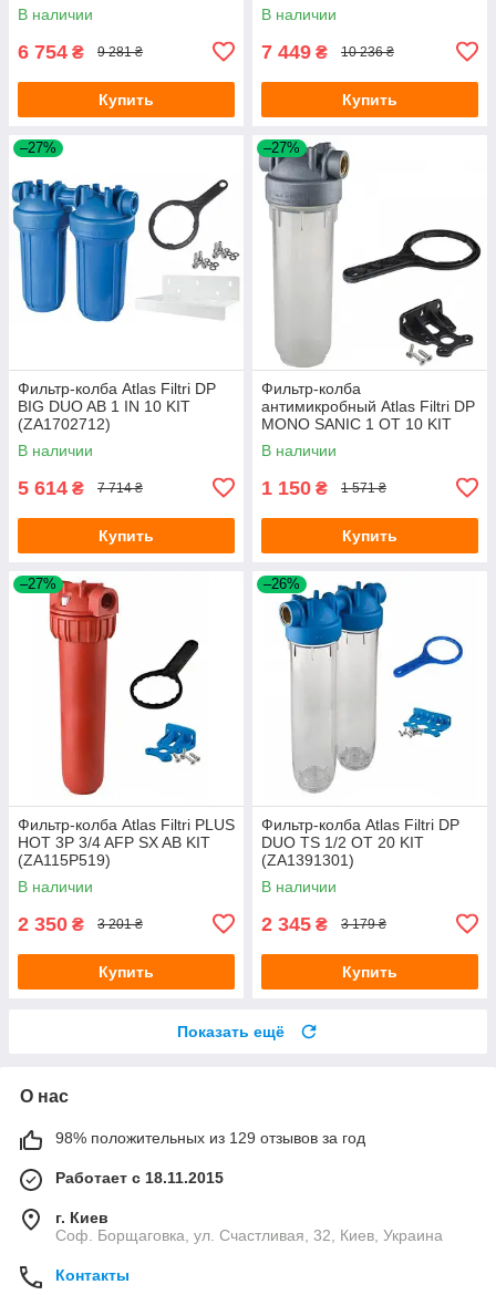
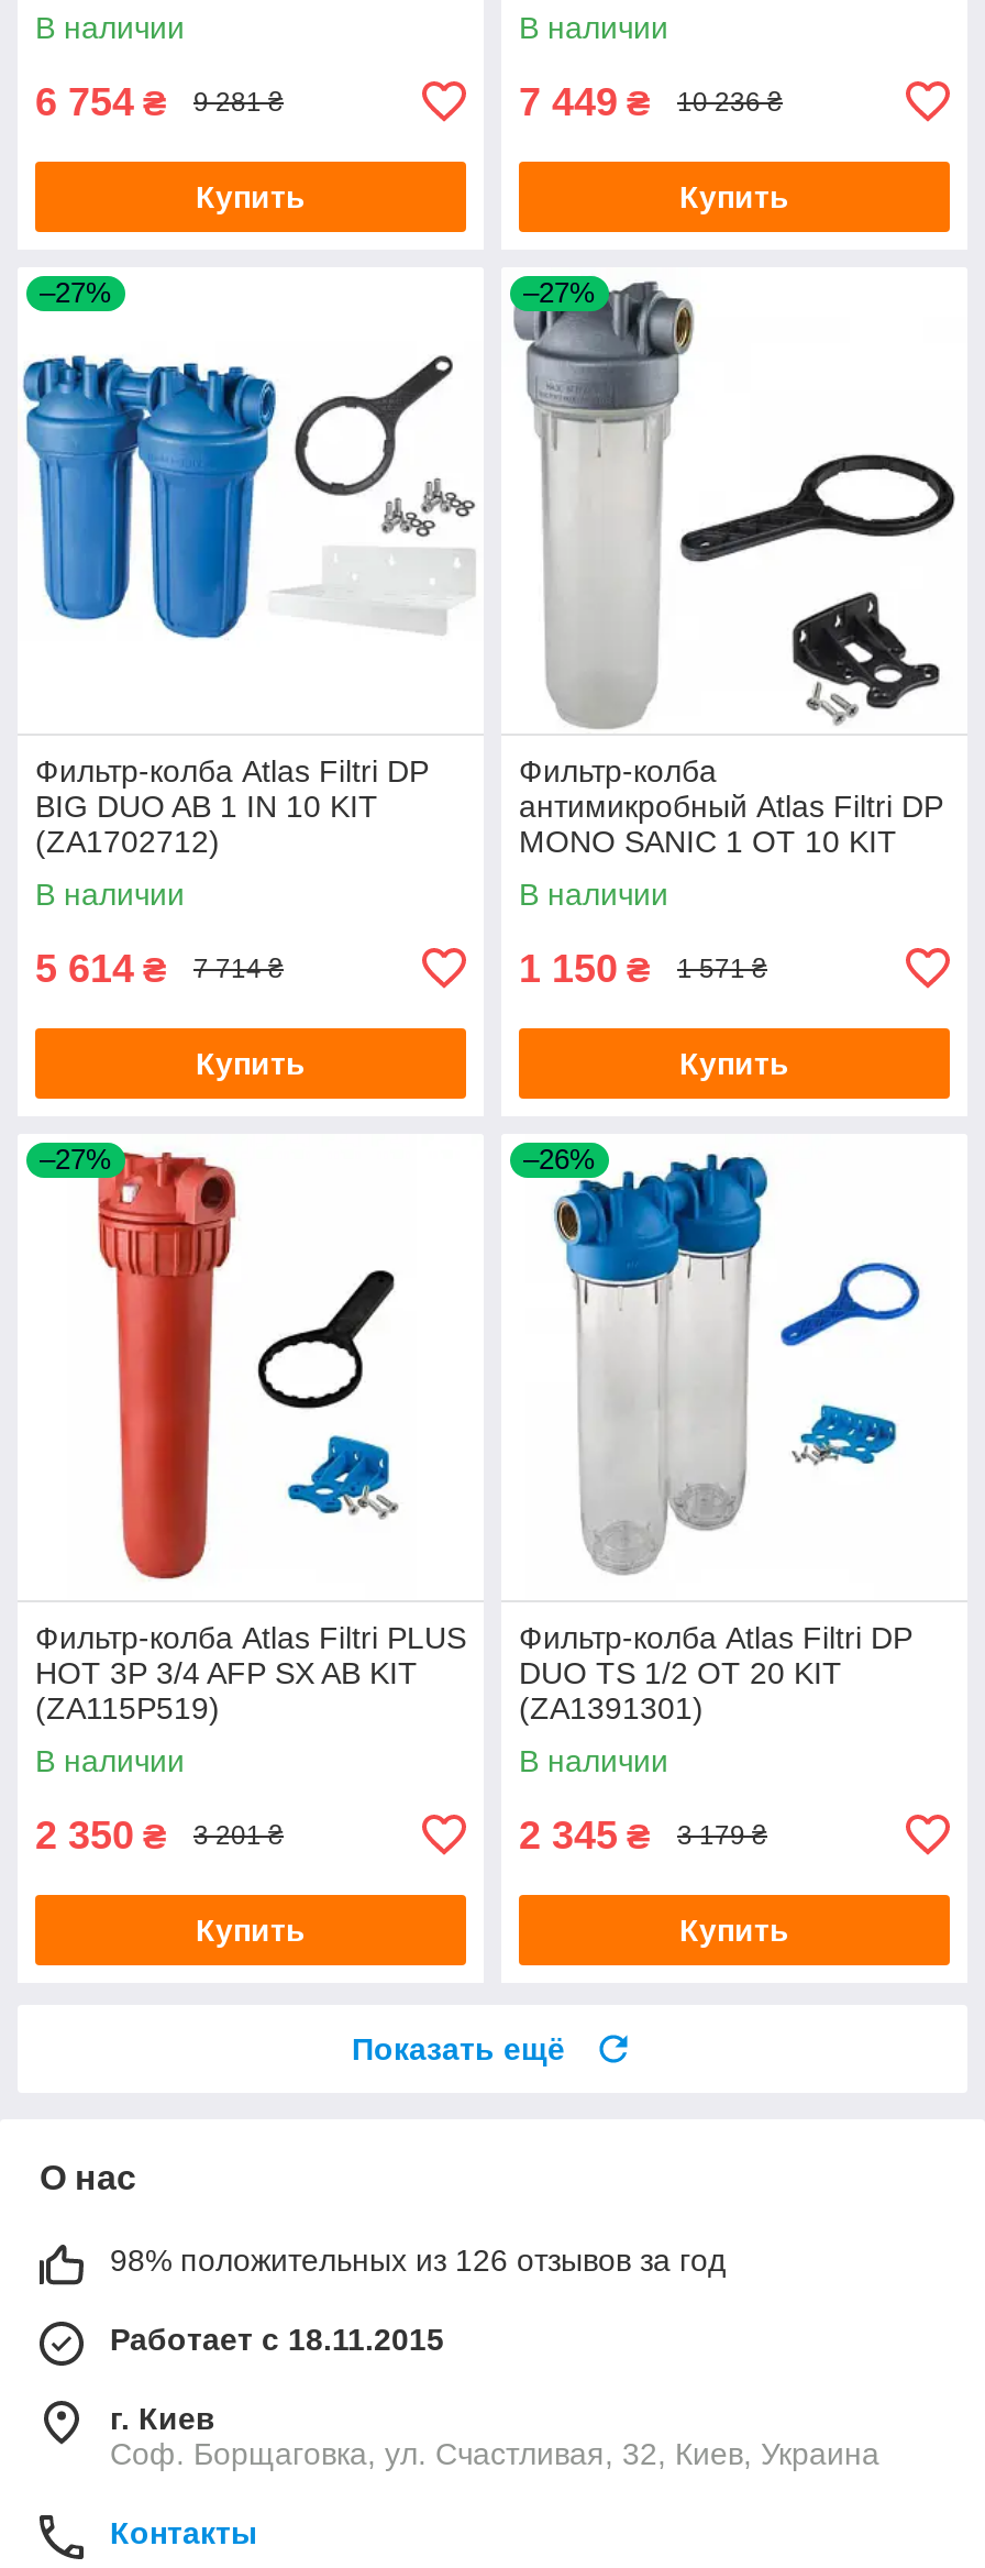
- 98% положительных из 129 отзывов за год
+ 98% положительных из 126 отзывов за год
